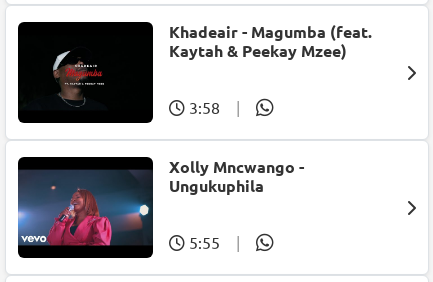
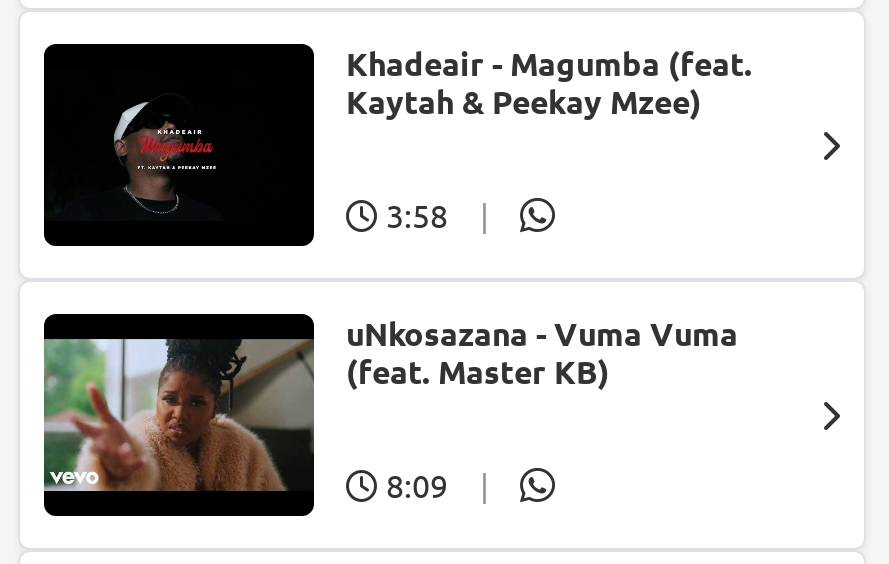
- [image]
- Xolly Mncwango -
- Ungukuphila
+ [image]
+ uNkosazana - Vuma Vuma
+ (feat. Master KB)

- 5:55
+ 8:09
